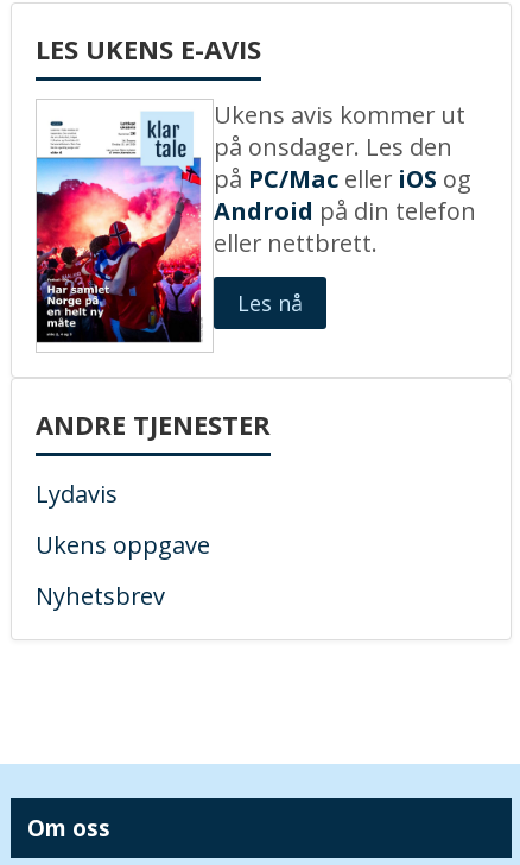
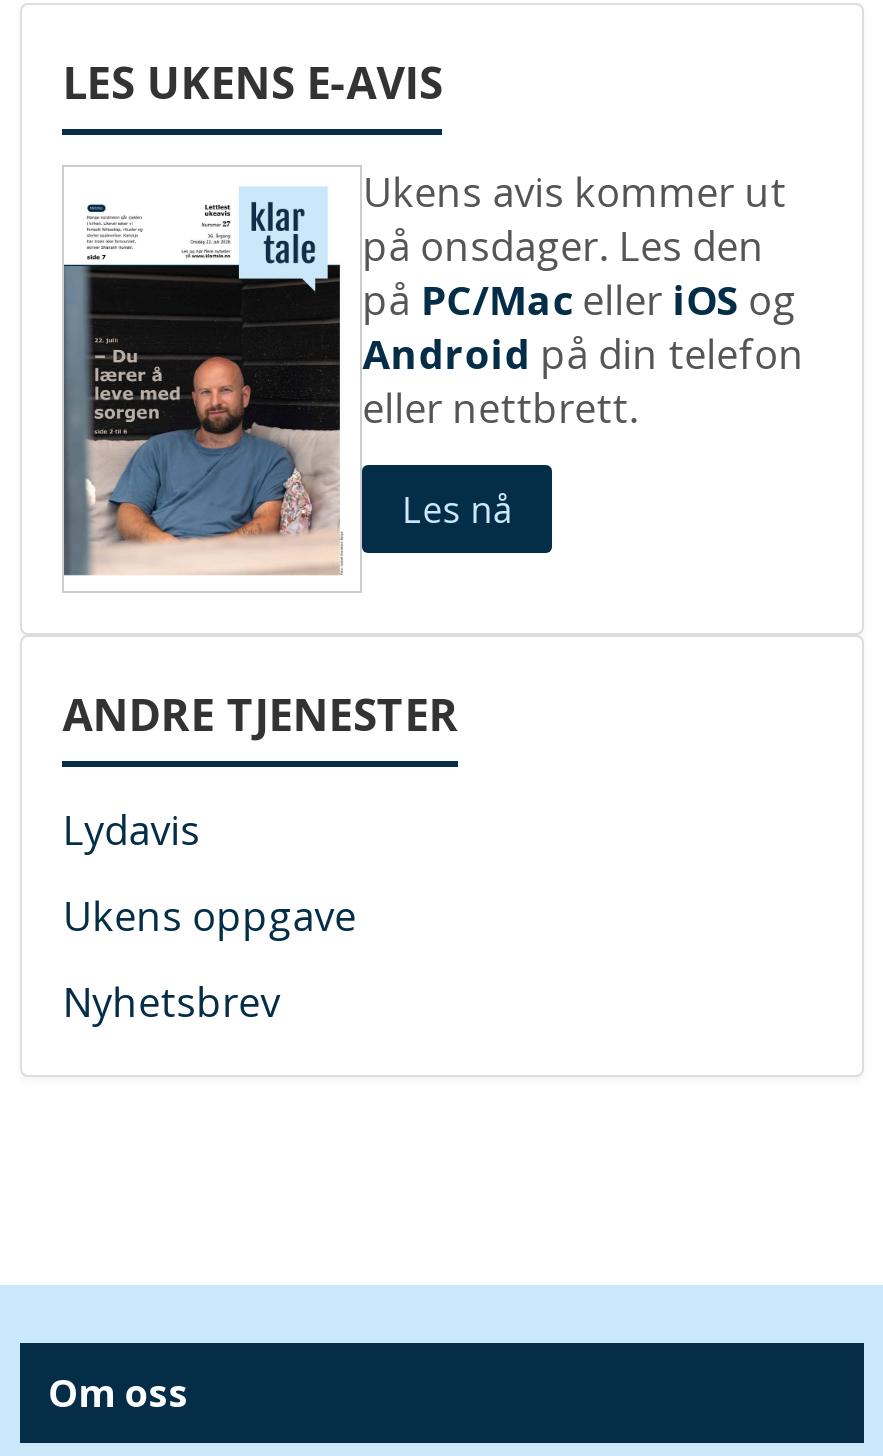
- [image]
+ [image]
